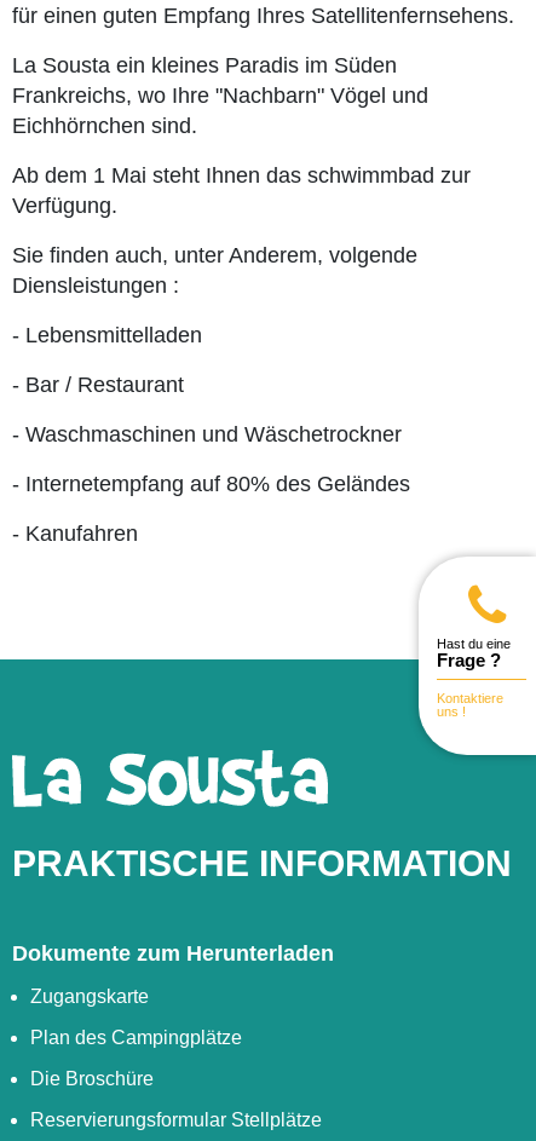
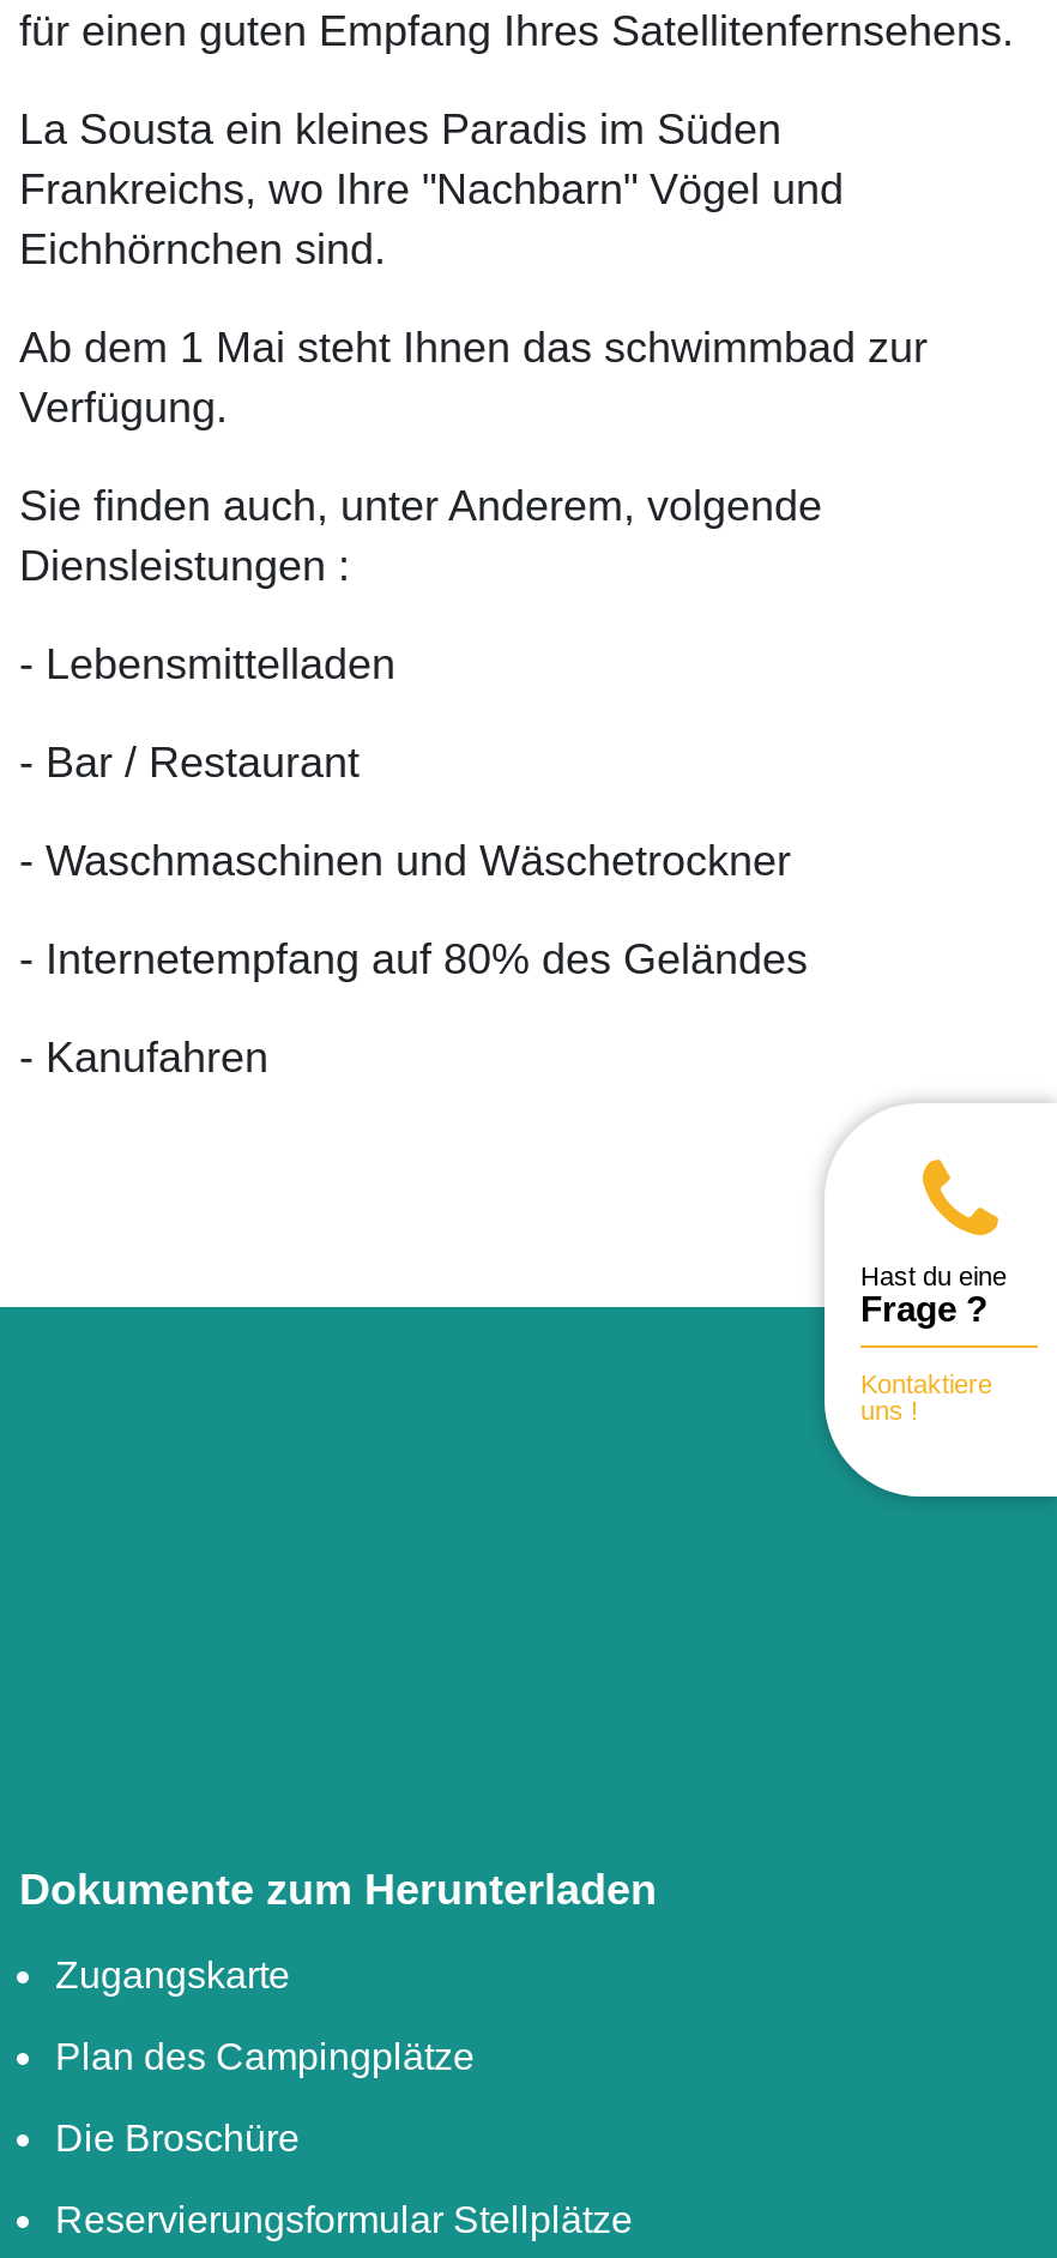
- [image]

- [image]
- PRAKTISCHE INFORMATION
